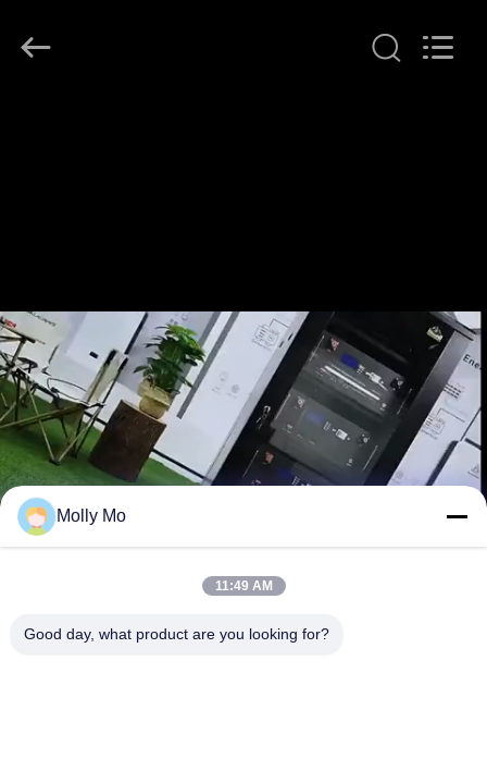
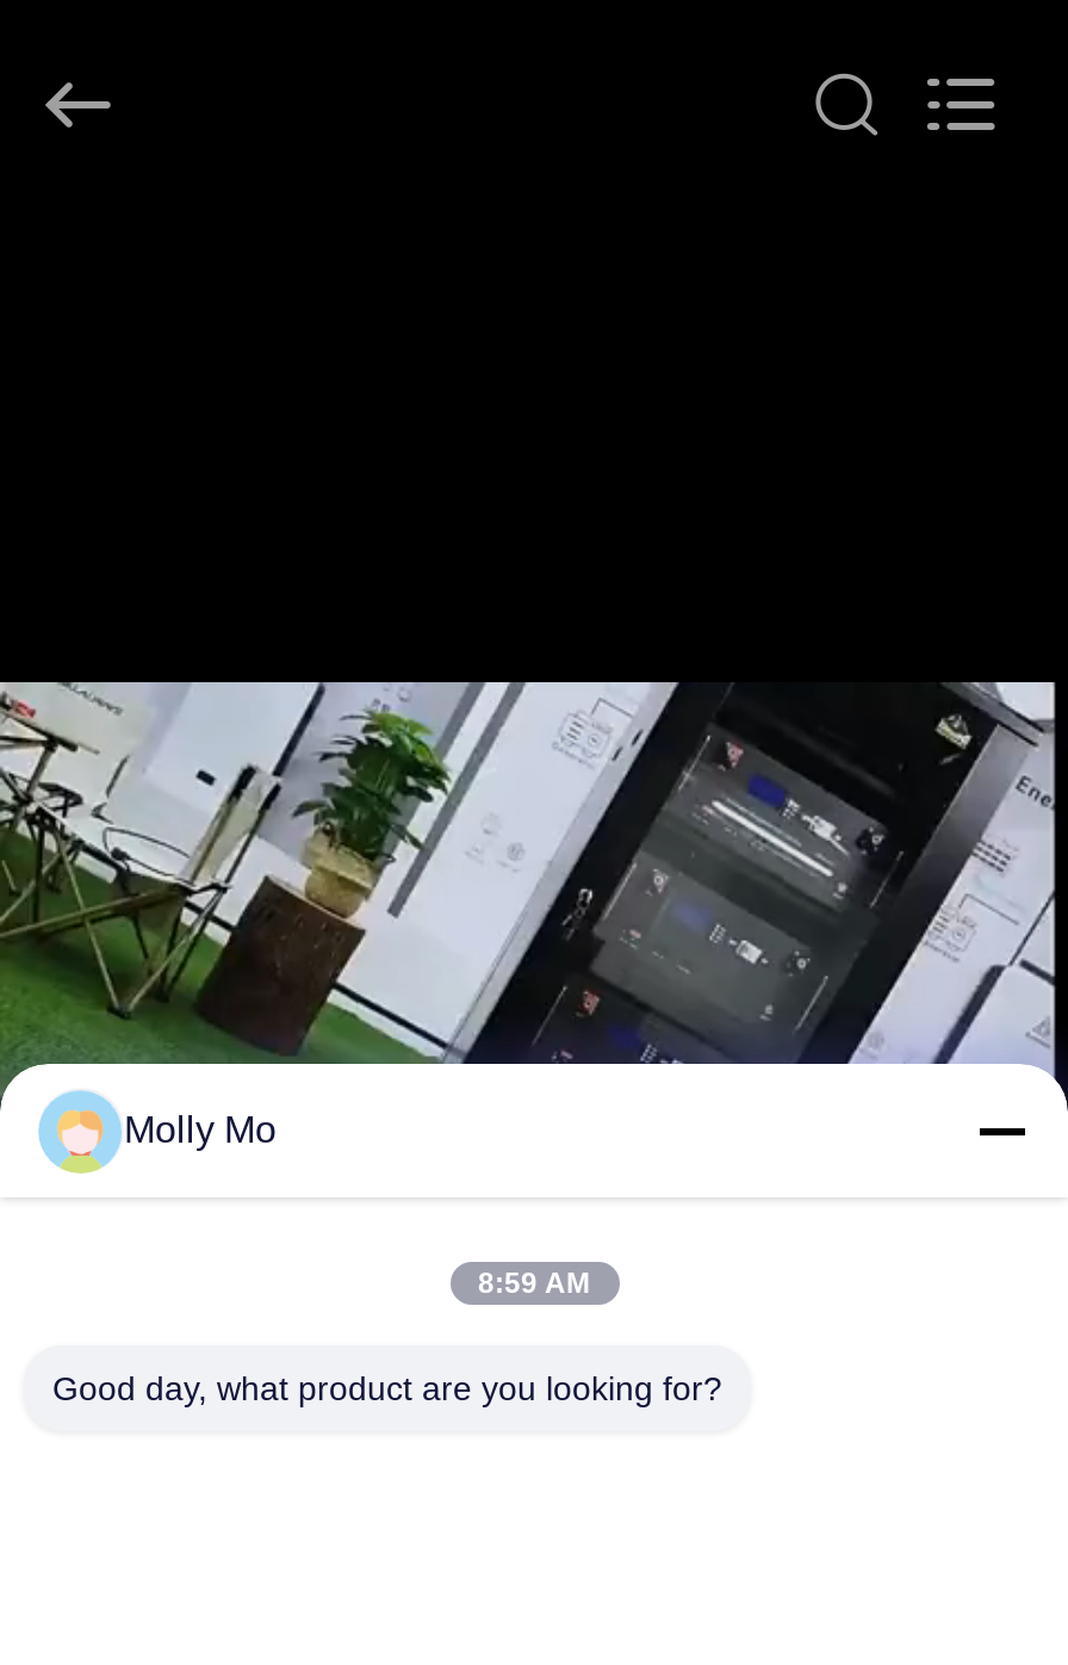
- 11:49 AM
+ 8:59 AM
